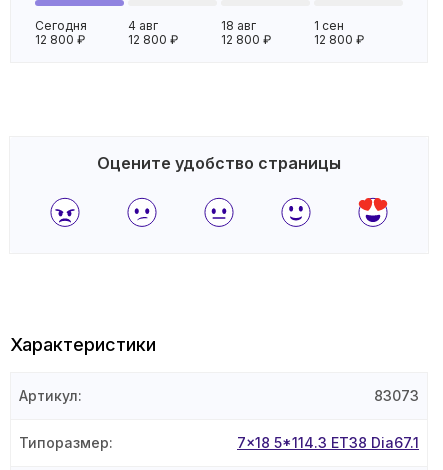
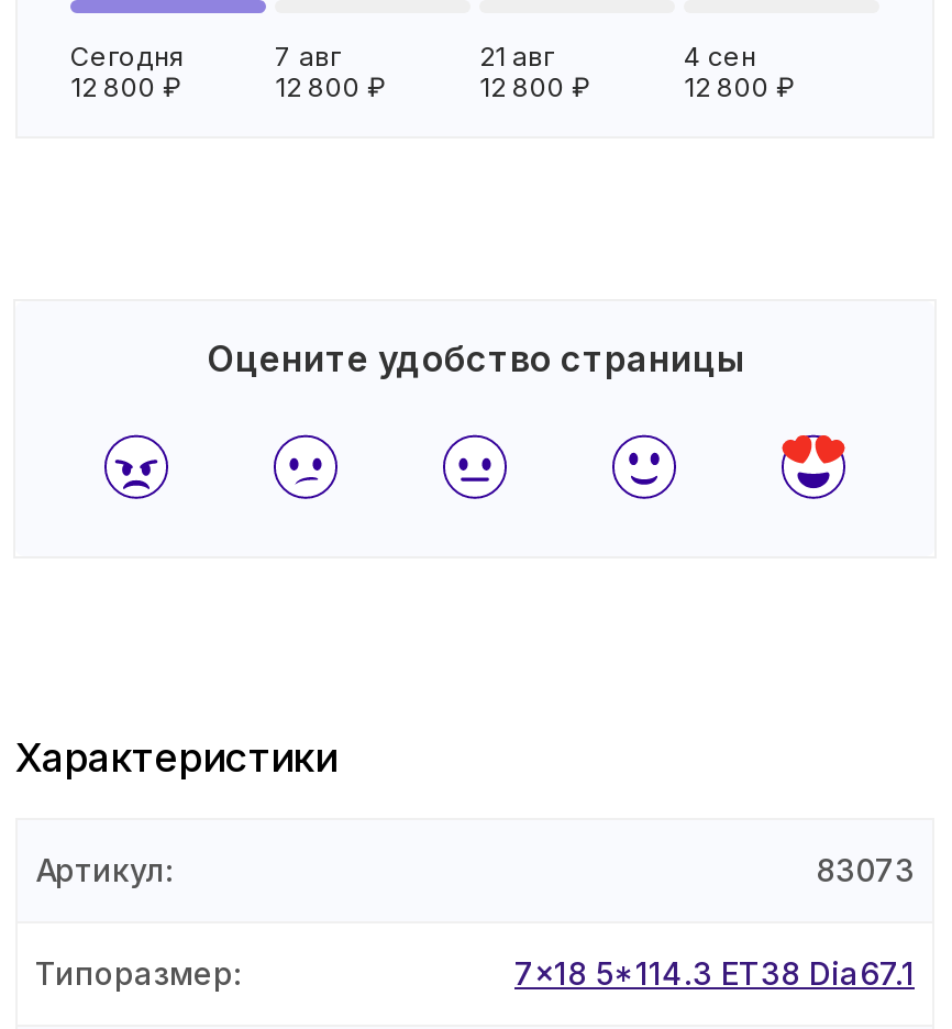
- 4 авг
+ 7 авг

- 18 авг
+ 21 авг

- 1 сен
+ 4 сен
